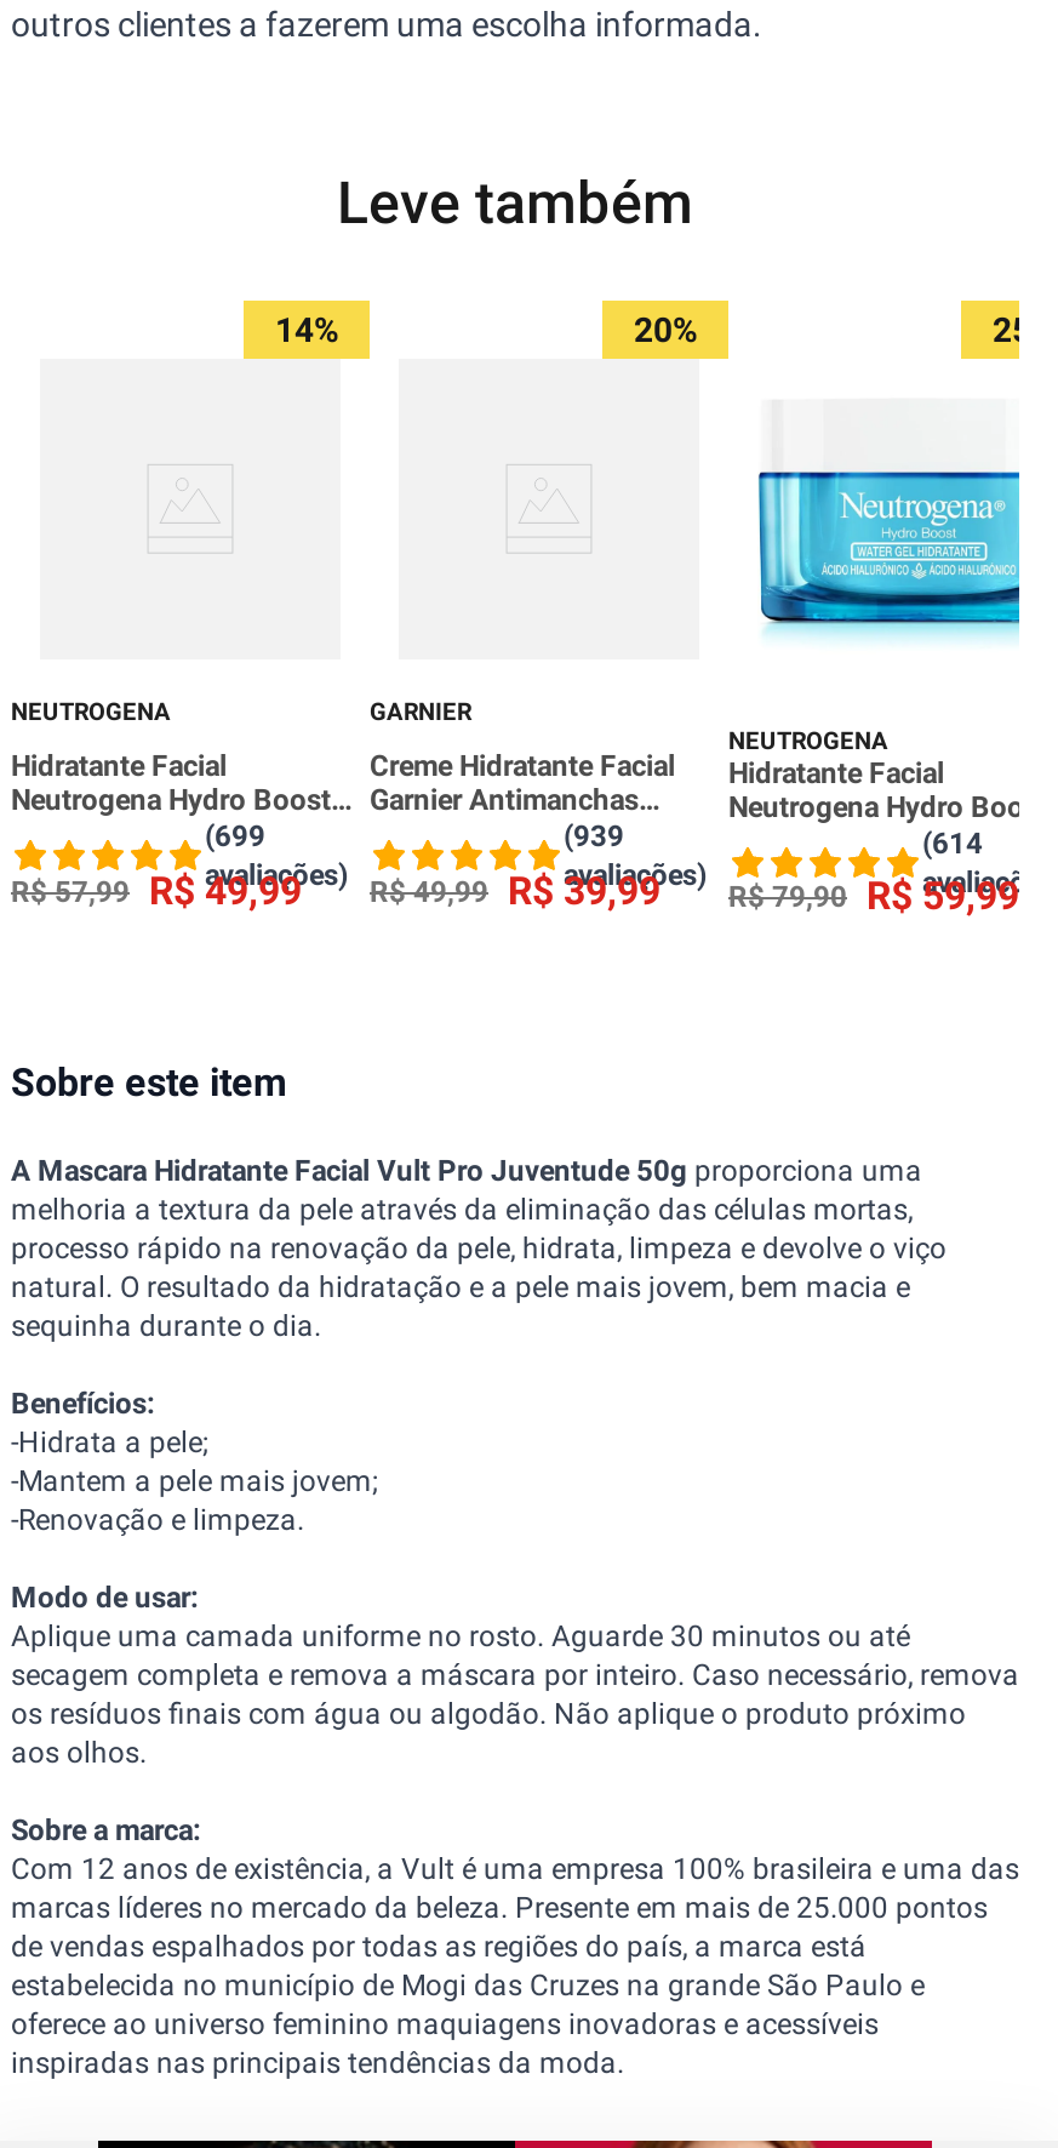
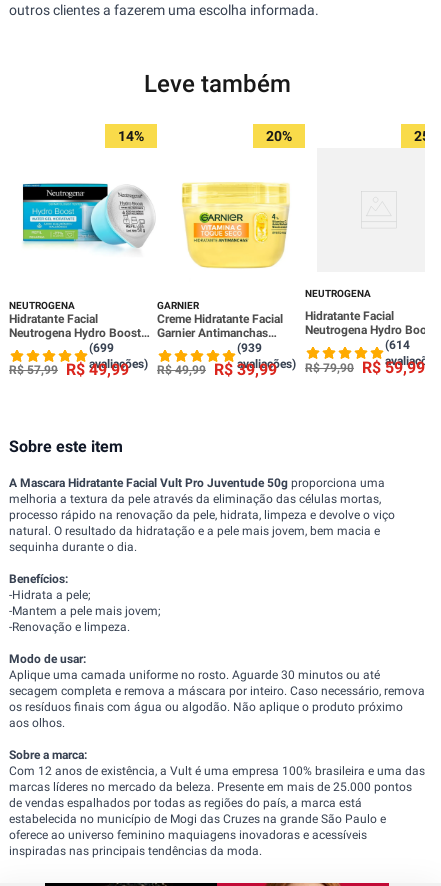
+ [image]

+ [image]

- [image]
